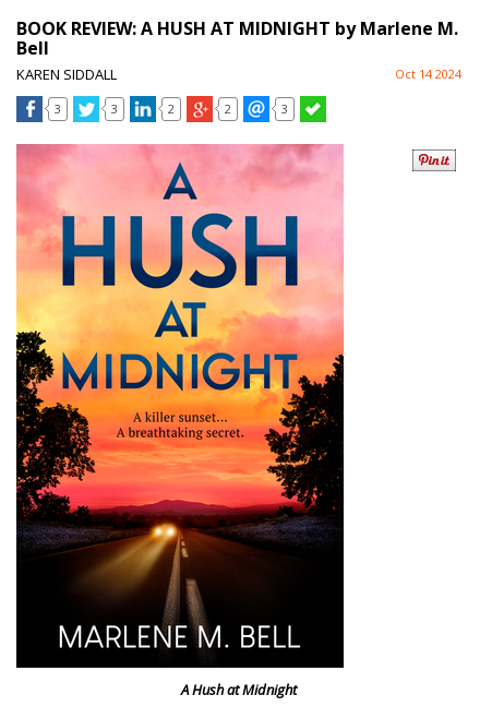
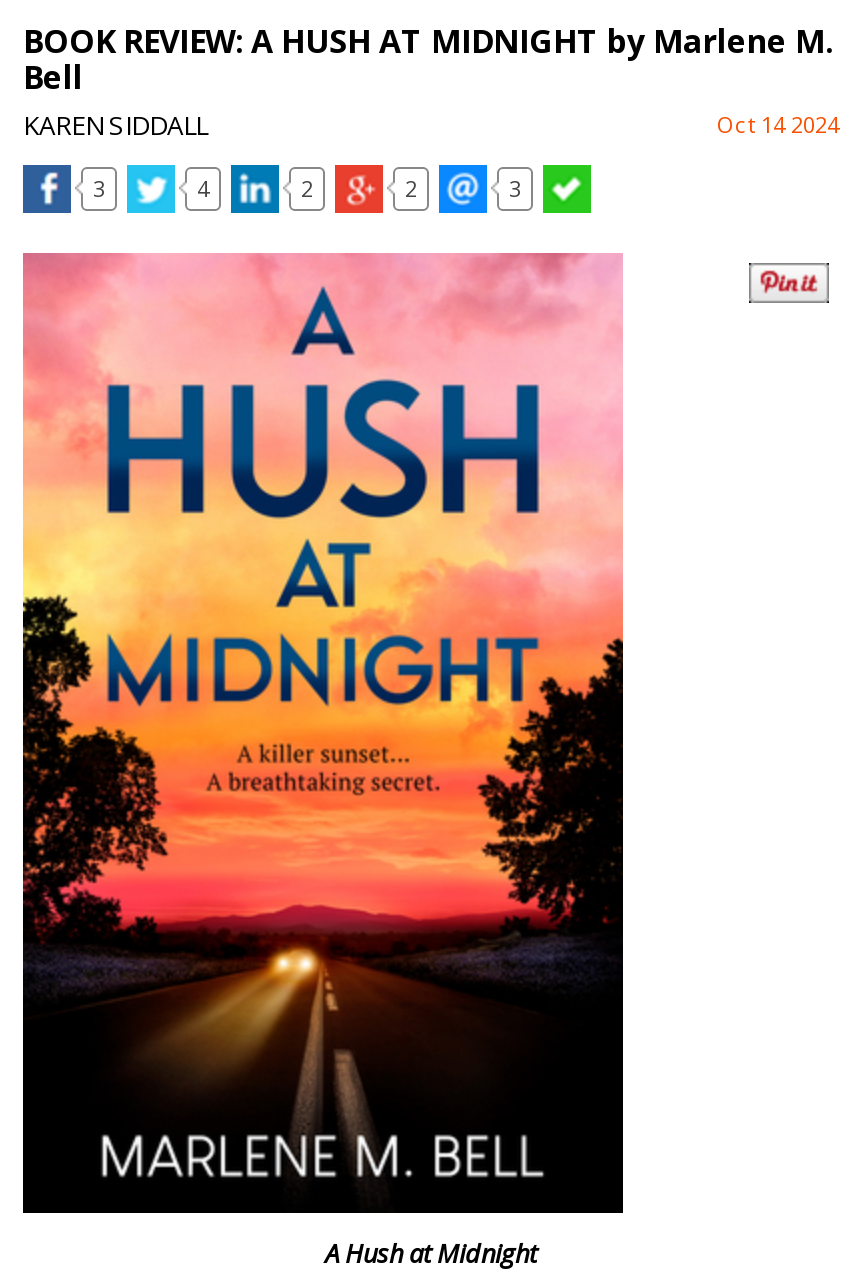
- 3
+ 4
